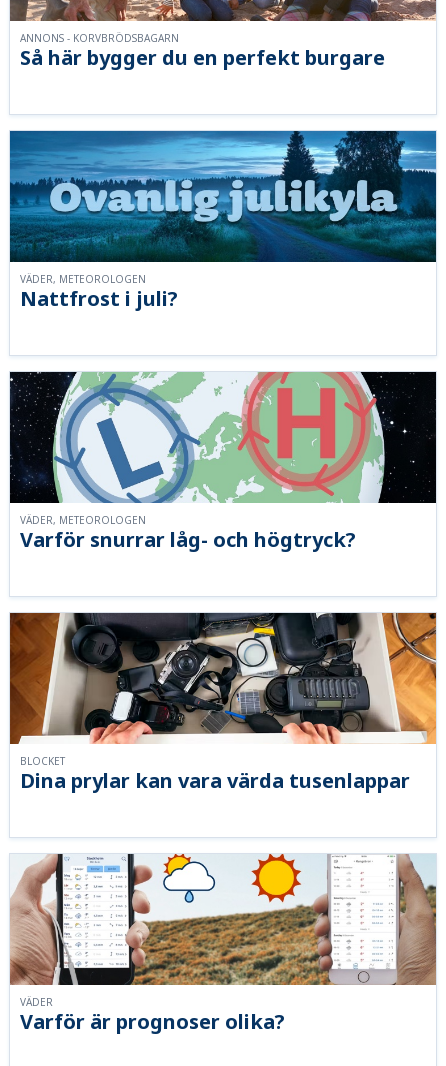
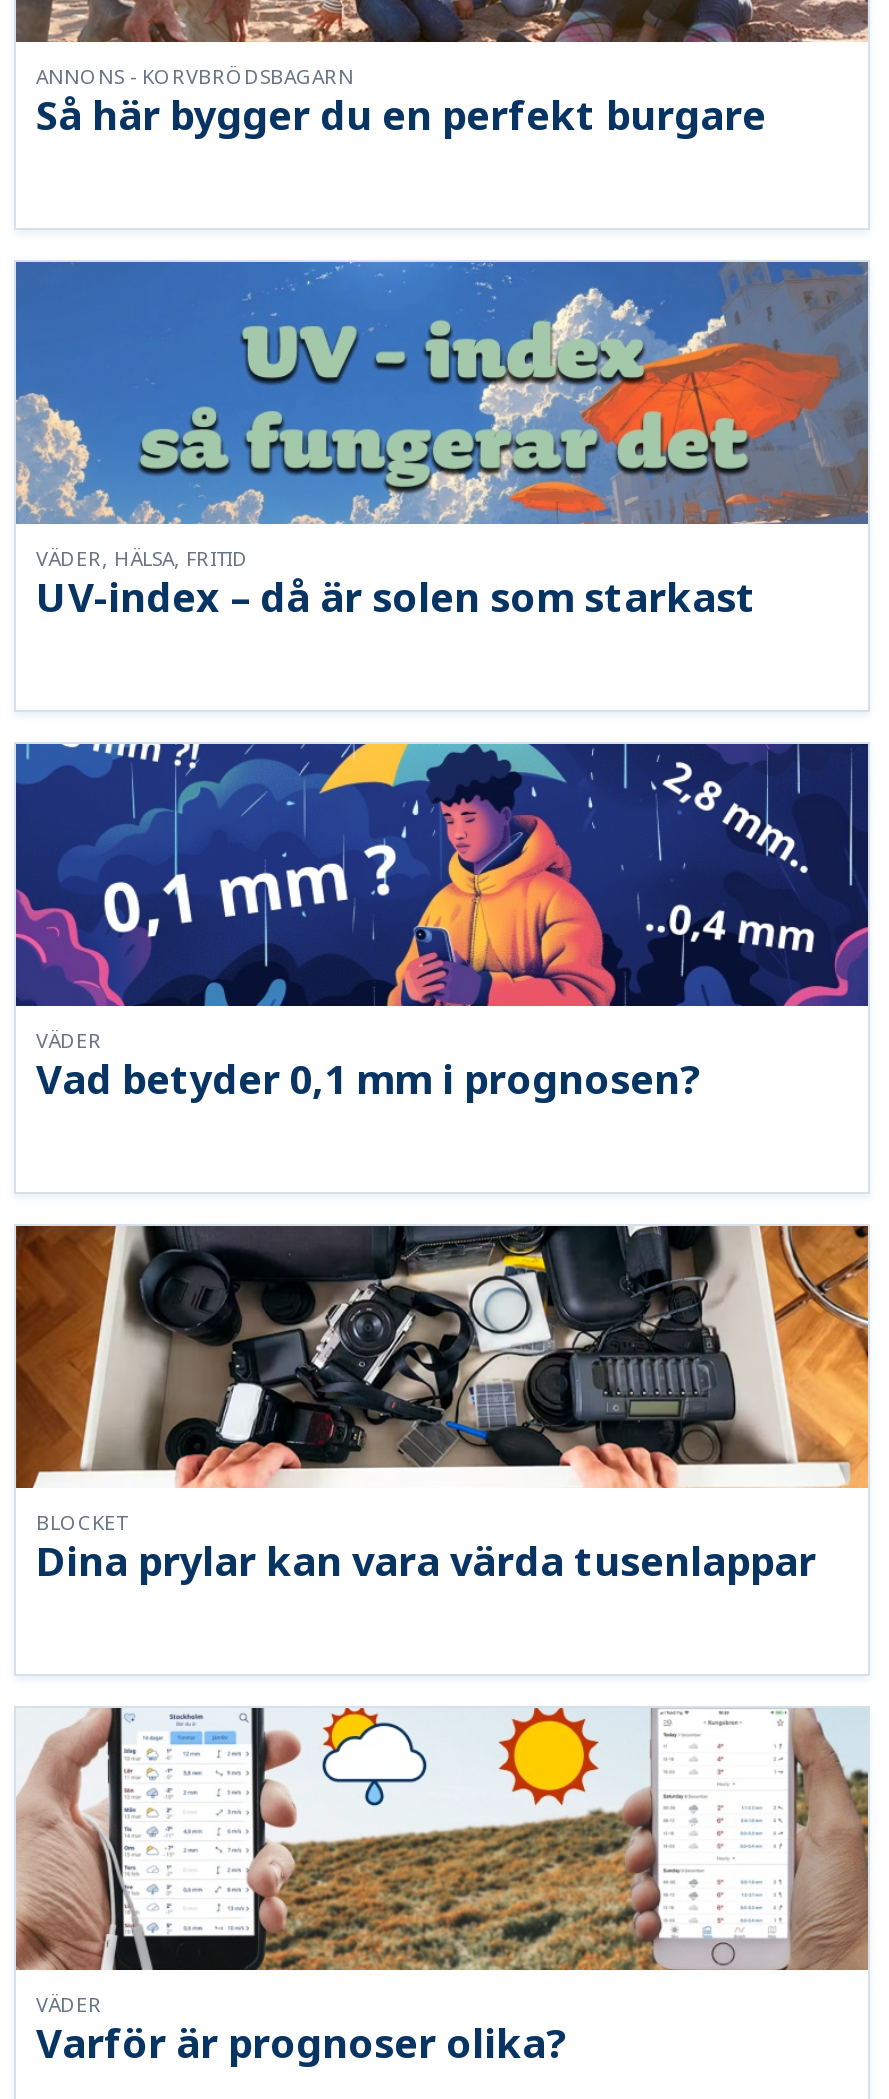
- [image]
- VÄDER, METEOROLOGEN
+ [image]
+ VÄDER, HÄLSA, FRITID

- Nattfrost i juli?
+ UV-index – då är solen som starkast

- [image]
- VÄDER, METEOROLOGEN
+ [image]
+ VÄDER

- Varför snurrar låg- och högtryck?
+ Vad betyder 0,1 mm i prognosen?
